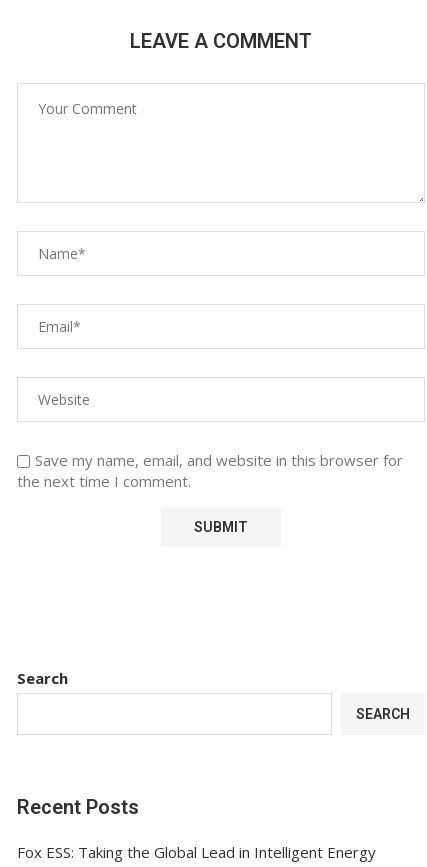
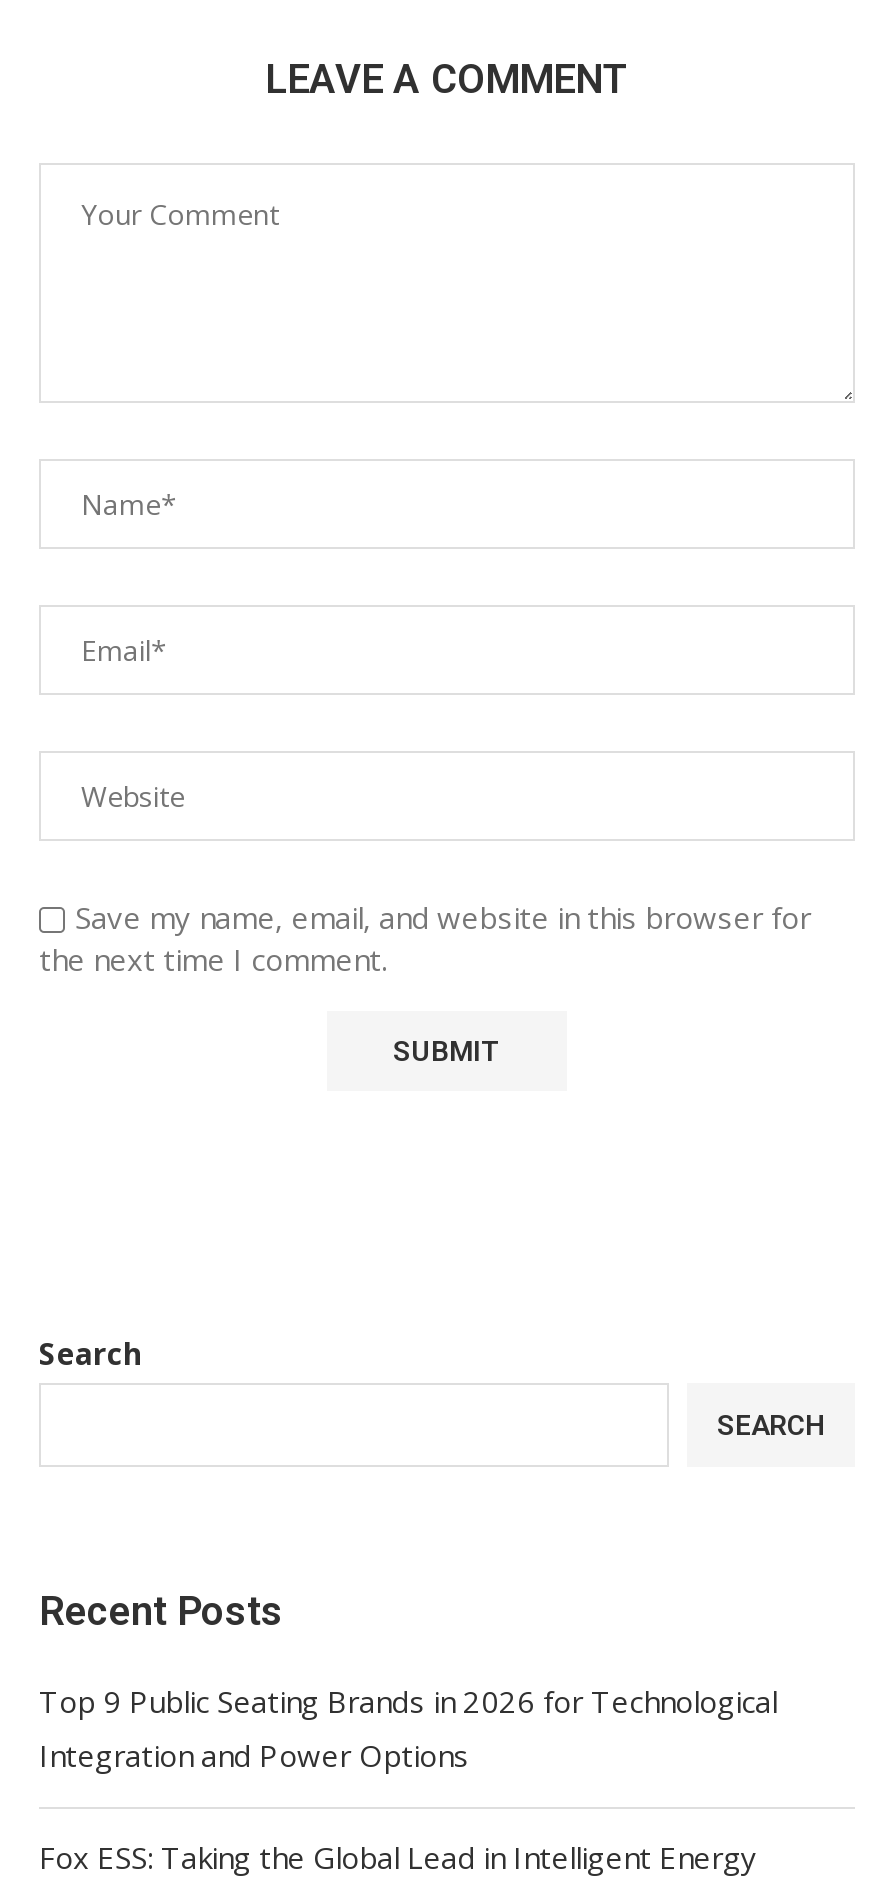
+ Top 9 Public Seating Brands in 2026 for Technological
+ Integration and Power Options
